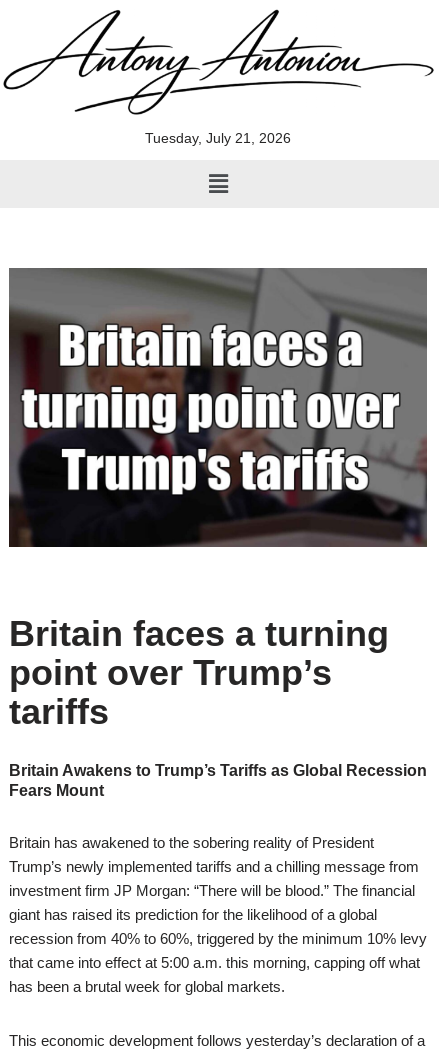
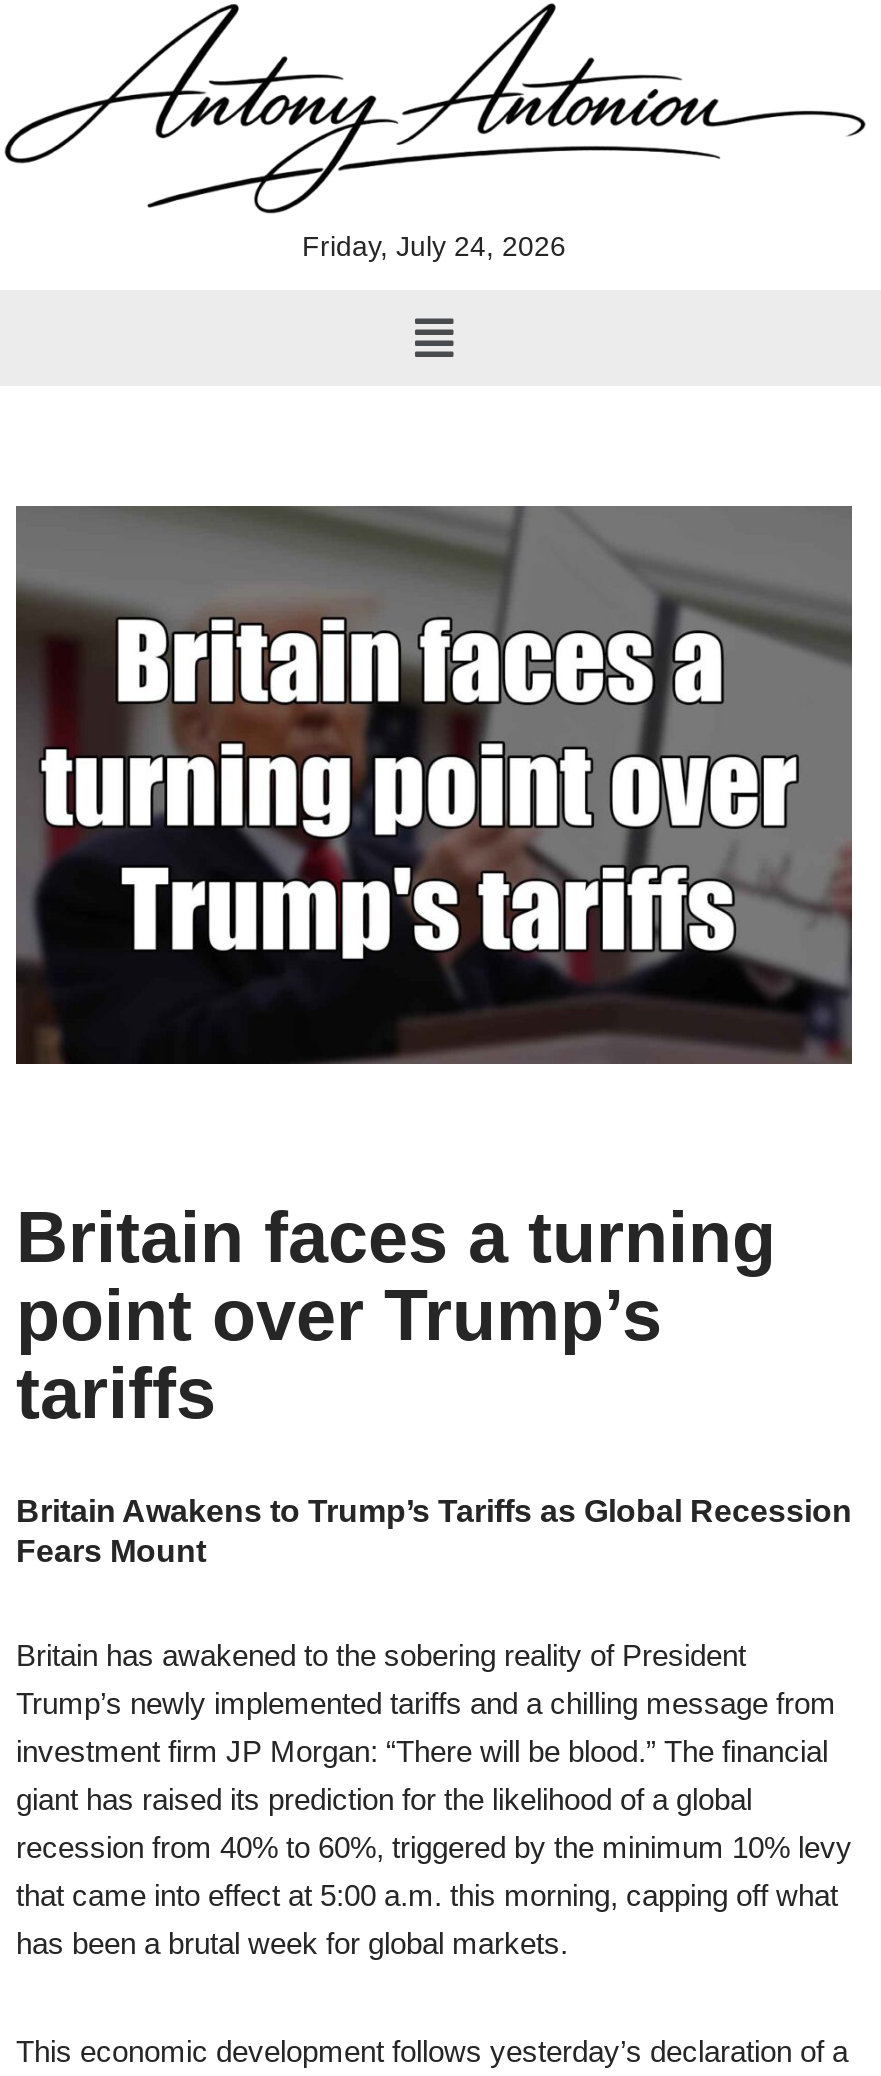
- Tuesday, July 21, 2026
+ Friday, July 24, 2026
